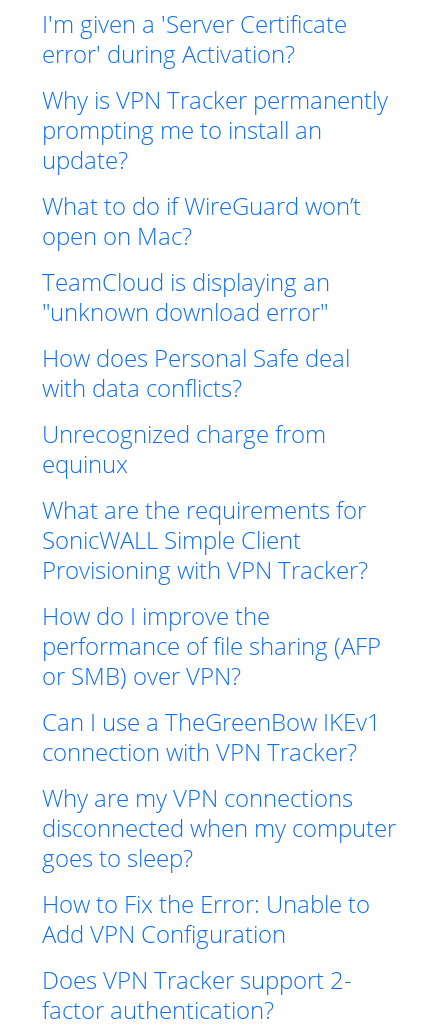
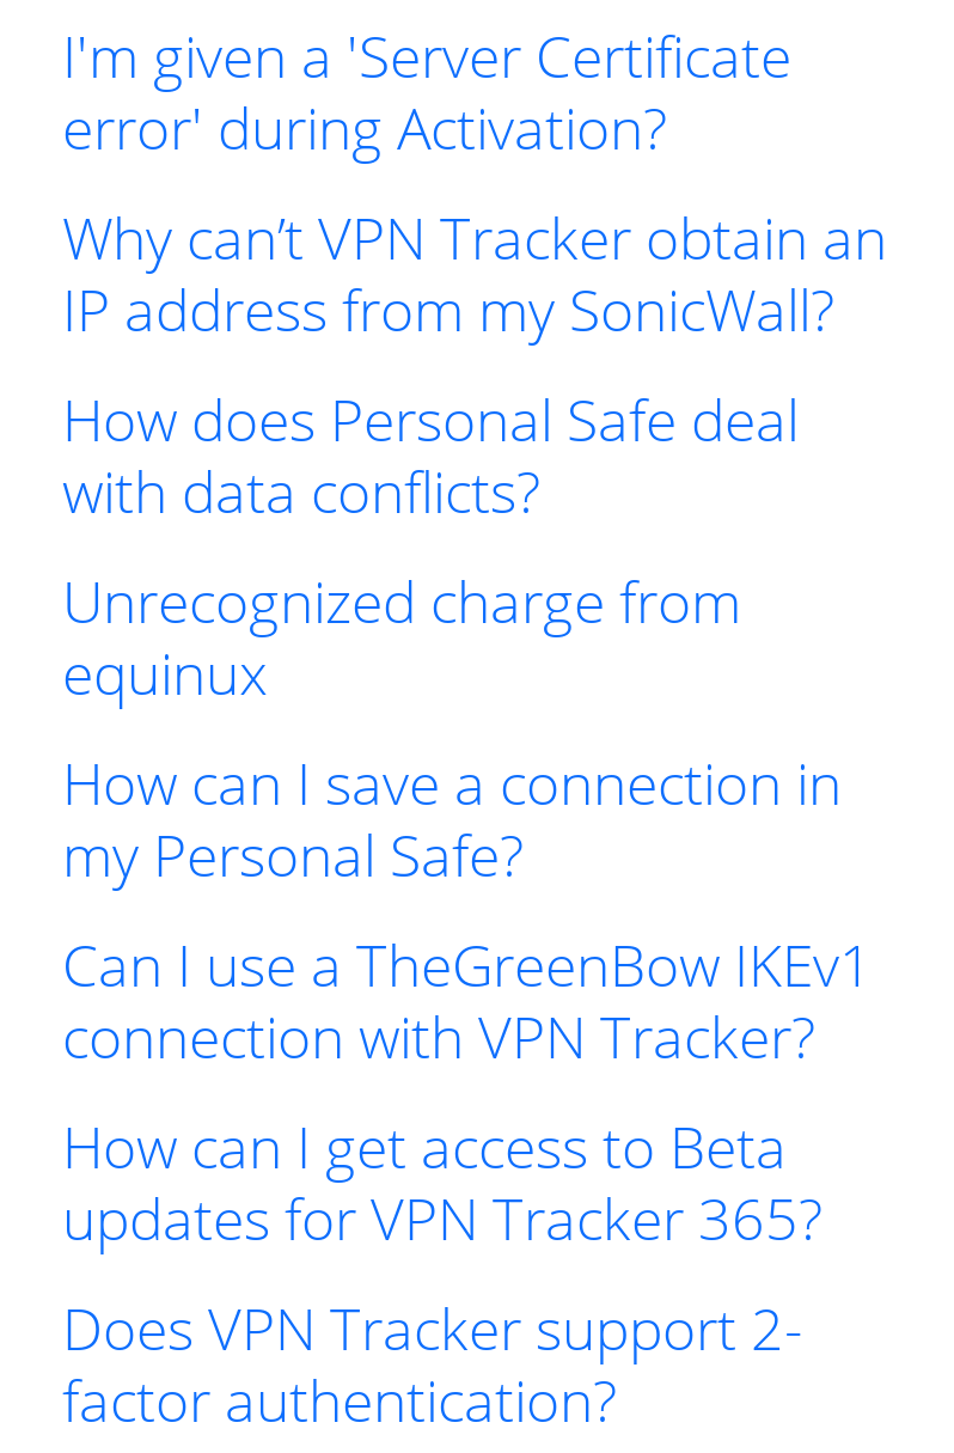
- Why is VPN Tracker permanently
- prompting me to install an
- update?
- What to do if WireGuard won’t
- open on Mac?
- TeamCloud is displaying an
- "unknown download error"
+ Why can’t VPN Tracker obtain an
+ IP address from my SonicWall?

- What are the requirements for
- SonicWALL Simple Client
- Provisioning with VPN Tracker?
- How do I improve the
- performance of file sharing (AFP
- or SMB) over VPN?
+ How can I save a connection in
+ my Personal Safe?

- Why are my VPN connections
- disconnected when my computer
- goes to sleep?
- How to Fix the Error: Unable to
- Add VPN Configuration
+ How can I get access to Beta
+ updates for VPN Tracker 365?
